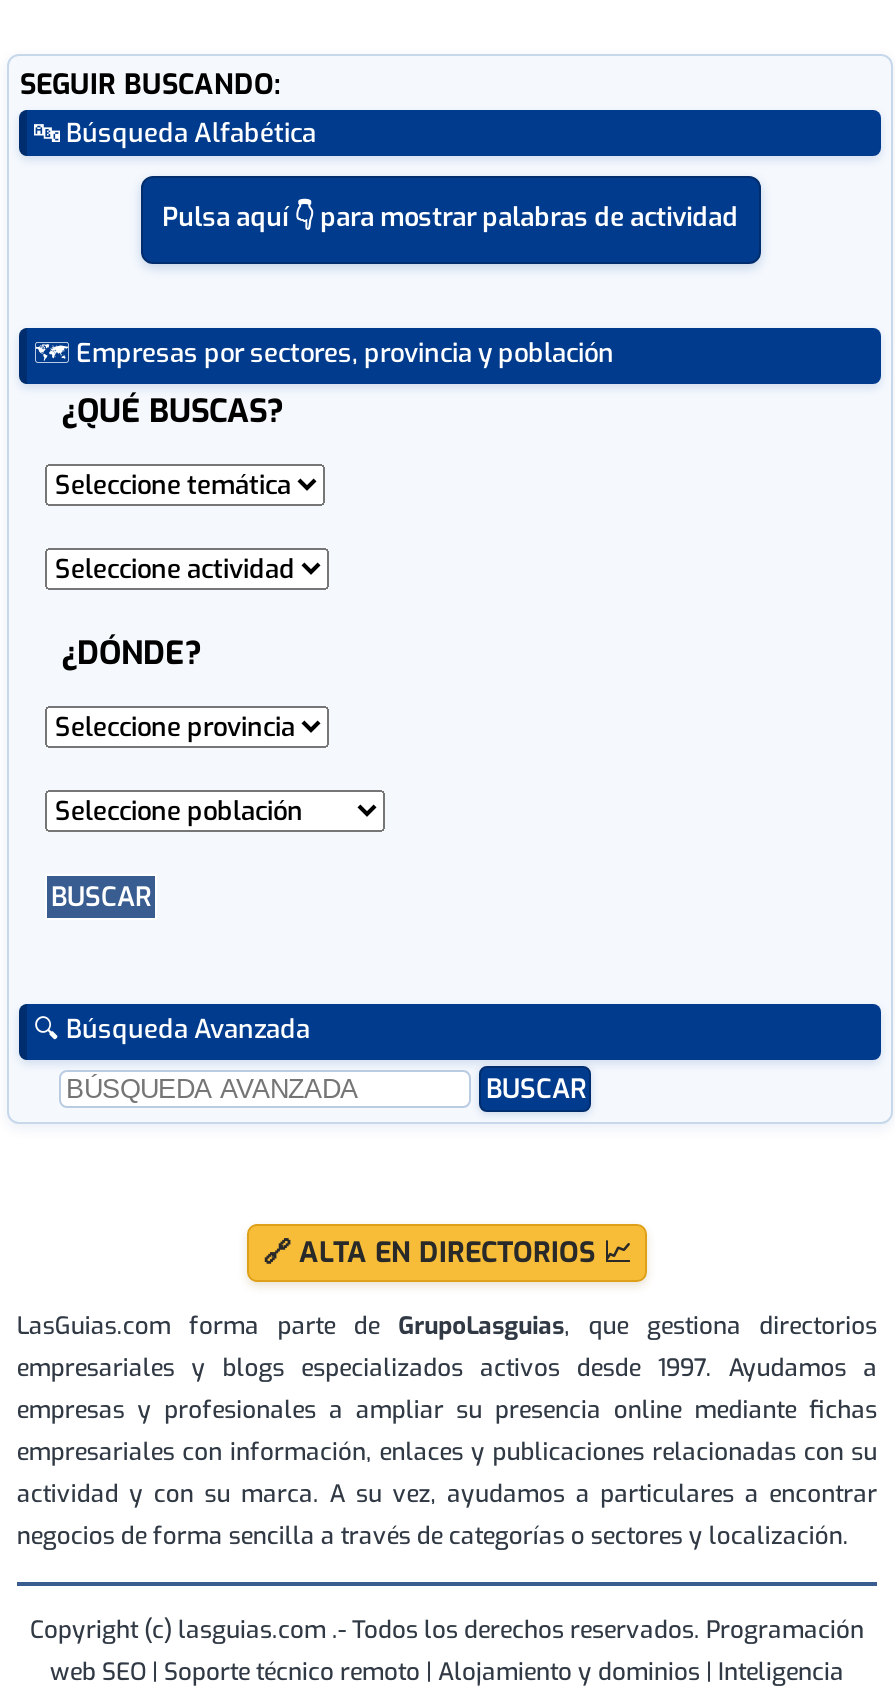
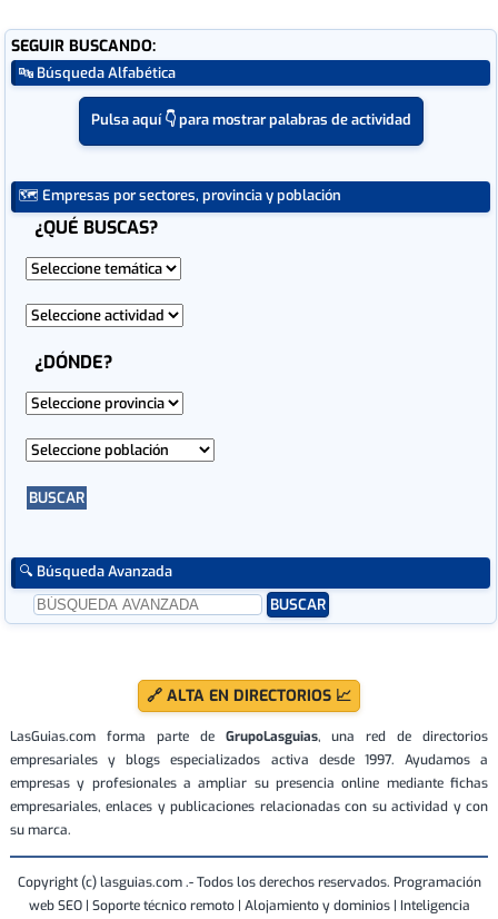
- LasGuias.com forma parte de GrupoLasguias, que gestiona directorios
- empresariales y blogs especializados activos desde 1997. Ayudamos a
+ LasGuias.com forma parte de GrupoLasguias, una red de directorios
+ empresariales y blogs especializados activa desde 1997. Ayudamos a

- empresariales con información, enlaces y publicaciones relacionadas con su
- actividad y con su marca. A su vez, ayudamos a particulares a encontrar
- negocios de forma sencilla a través de categorías o sectores y localización.
+ empresariales, enlaces y publicaciones relacionadas con su actividad y con
+ su marca.
